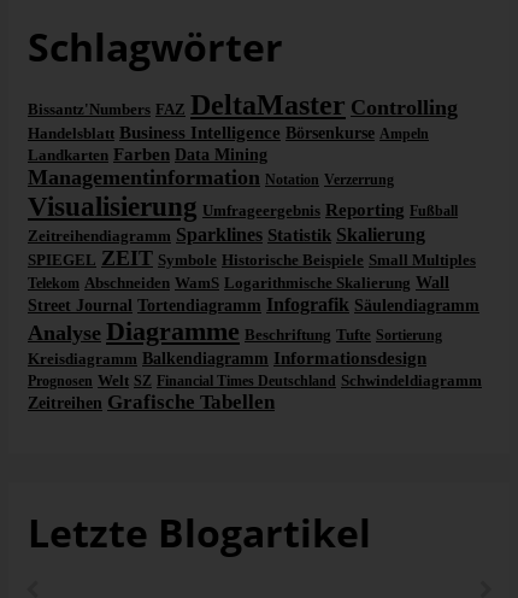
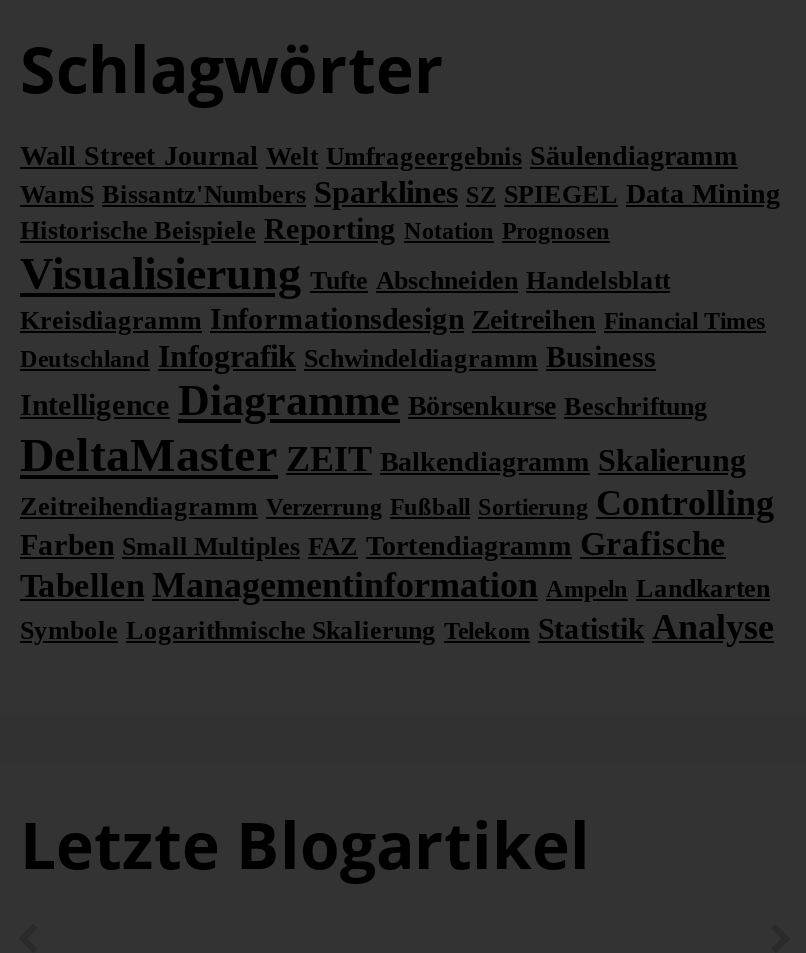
- Bissantz'Numbers FAZ DeltaMaster Controlling
- Handelsblatt Business Intelligence Börsenkurse Ampeln
- Landkarten Farben Data Mining
- Managementinformation Notation Verzerrung
- Visualisierung Umfrageergebnis Reporting Fußball
- Zeitreihendiagramm Sparklines Statistik Skalierung
- SPIEGEL ZEIT Symbole Historische Beispiele Small Multiples
- Telekom Abschneiden WamS Logarithmische Skalierung Wall
- Street Journal Tortendiagramm Infografik Säulendiagramm
- Analyse Diagramme Beschriftung Tufte Sortierung
- Kreisdiagramm Balkendiagramm Informationsdesign
- Prognosen Welt SZ Financial Times Deutschland Schwindeldiagramm
- Zeitreihen Grafische Tabellen
+ Wall Street Journal Welt Umfrageergebnis Säulendiagramm
+ WamS Bissantz'Numbers Sparklines SZ SPIEGEL Data Mining
+ Historische Beispiele Reporting Notation Prognosen
+ Visualisierung Tufte Abschneiden Handelsblatt
+ Kreisdiagramm Informationsdesign Zeitreihen Financial Times
+ Deutschland Infografik Schwindeldiagramm Business
+ Intelligence Diagramme Börsenkurse Beschriftung
+ DeltaMaster ZEIT Balkendiagramm Skalierung
+ Zeitreihendiagramm Verzerrung Fußball Sortierung Controlling
+ Farben Small Multiples FAZ Tortendiagramm Grafische
+ Tabellen Managementinformation Ampeln Landkarten
+ Symbole Logarithmische Skalierung Telekom Statistik Analyse
